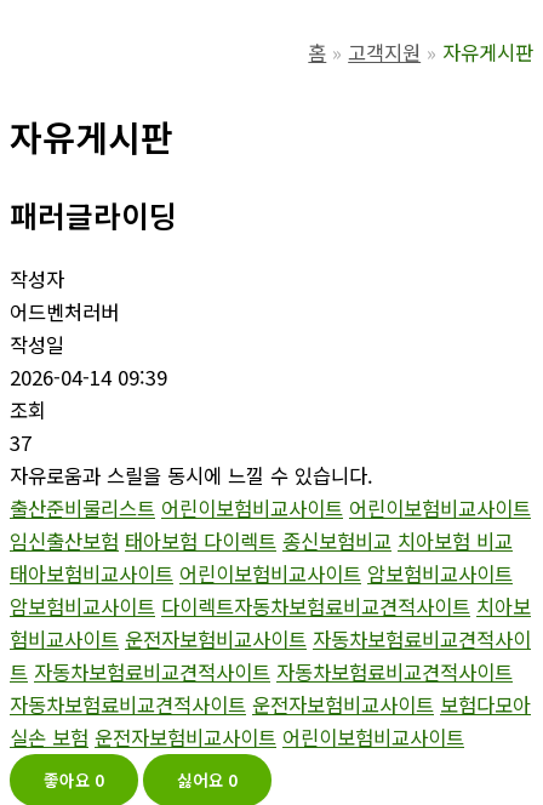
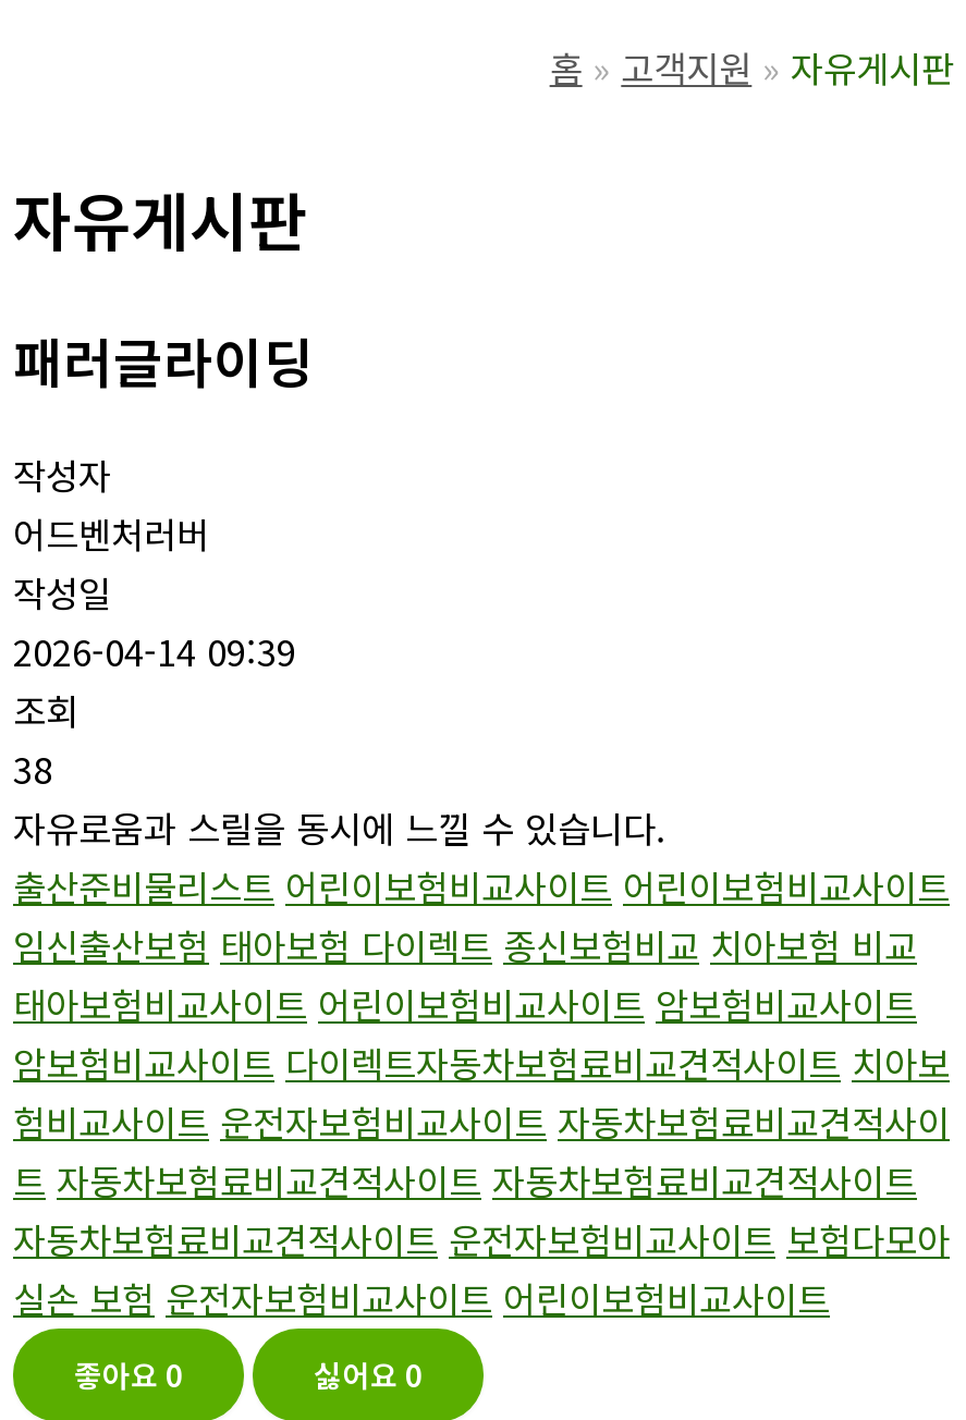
- 37
+ 38
